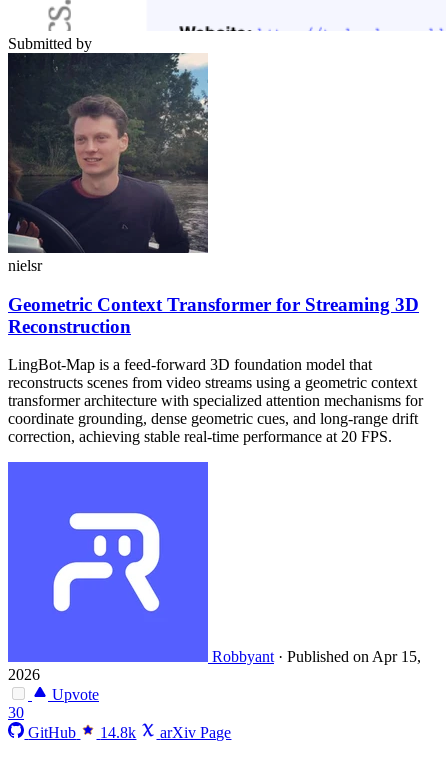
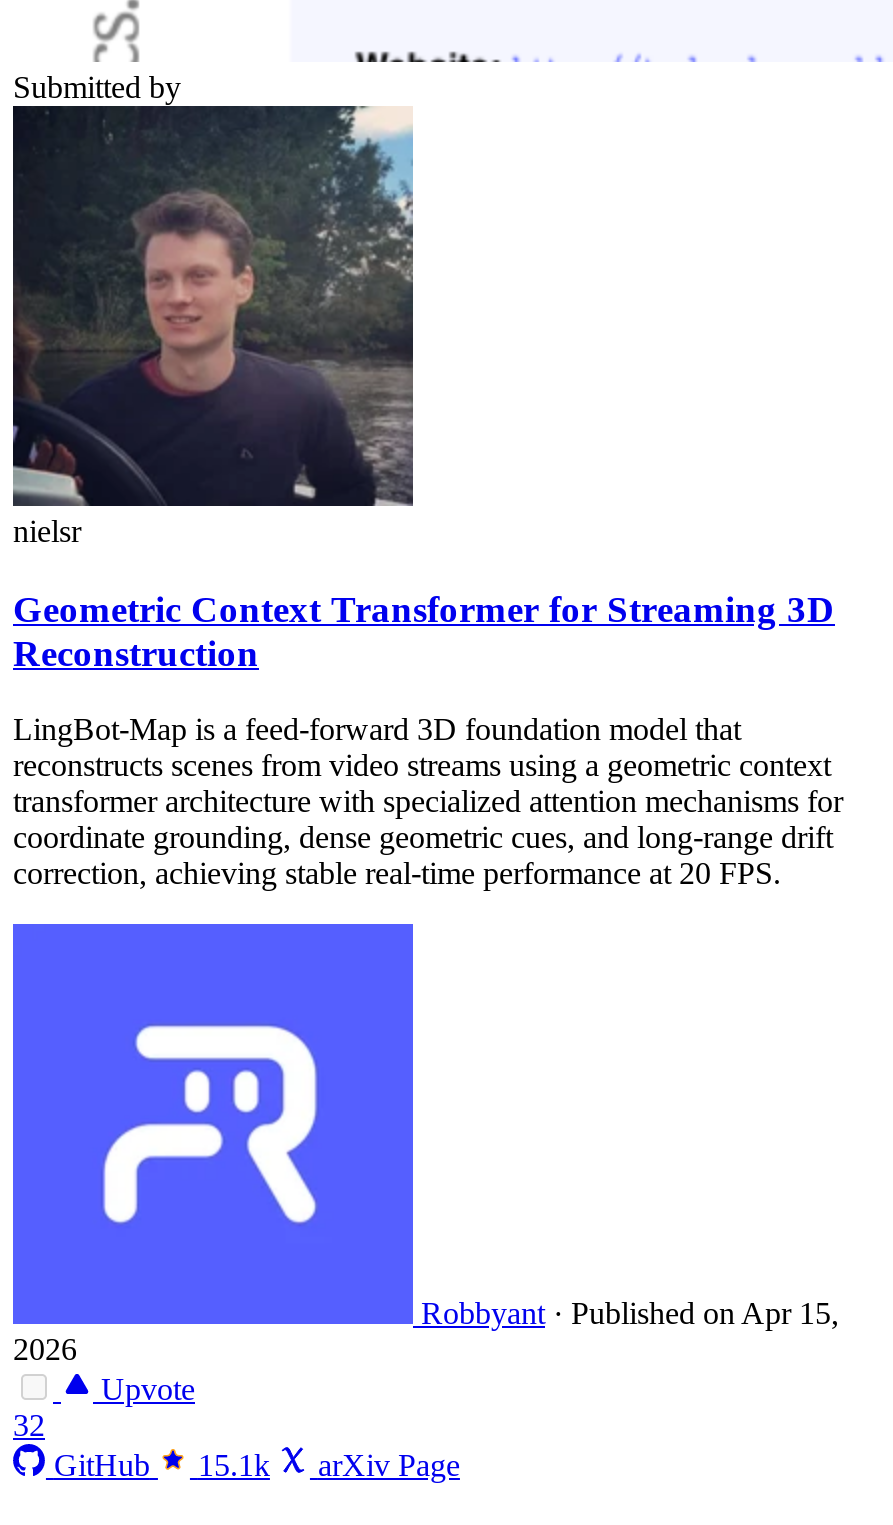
- 30
+ 32

- GitHub 14.8k arXiv Page
+ GitHub 15.1k arXiv Page
